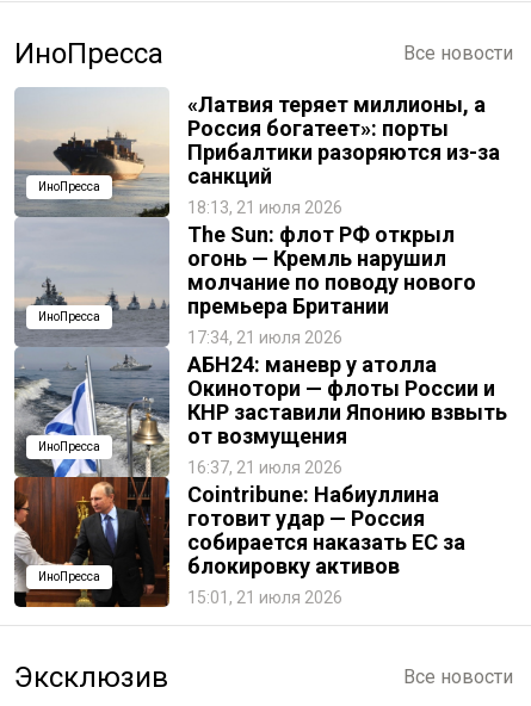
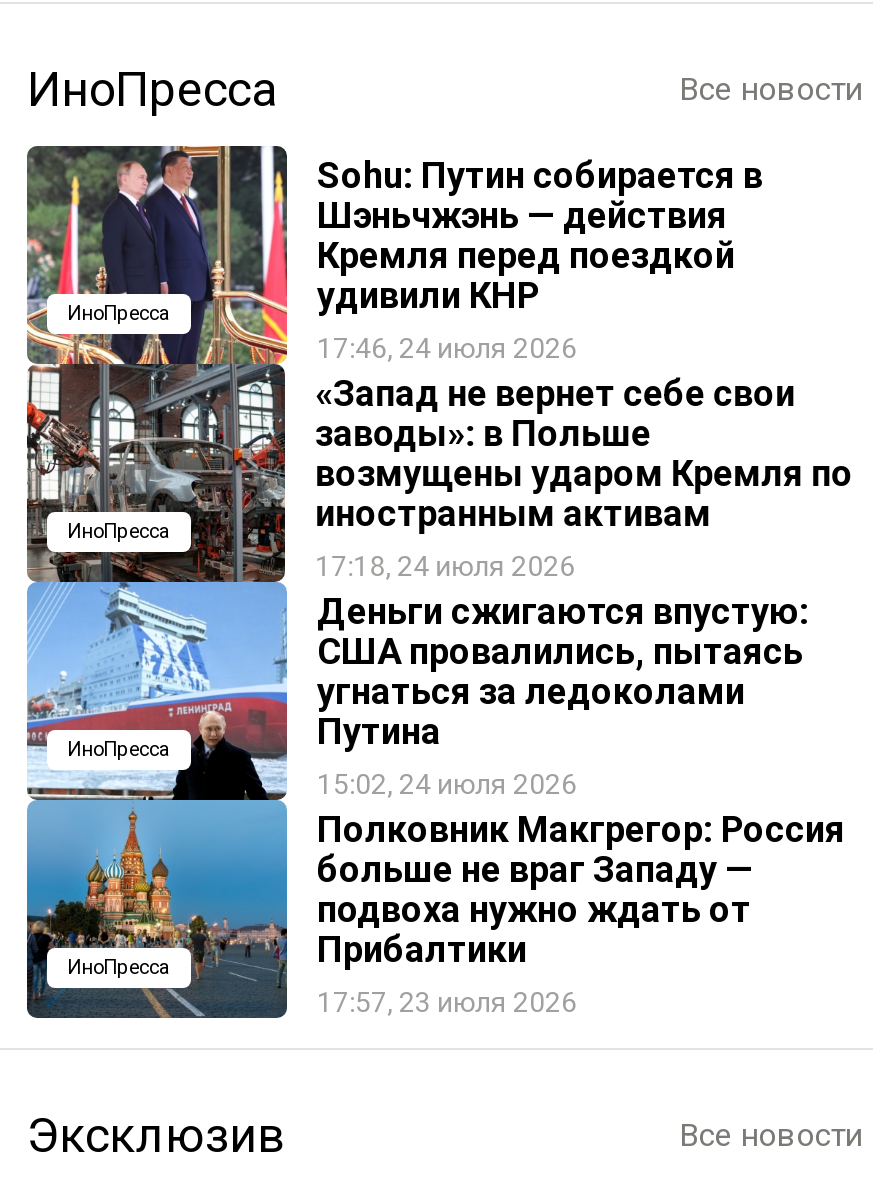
- [image]
- «Латвия теряет миллионы, а
- Россия богатеет»: порты
- Прибалтики разоряются из-за
- санкций
- 18:13, 21 июля 2026
+ [image]
+ Sohu: Путин собирается в
+ Шэньчжэнь — действия
+ Кремля перед поездкой
+ удивили КНР
+ 17:46, 24 июля 2026

- The Sun: флот РФ открыл
- огонь — Кремль нарушил
- молчание по поводу нового
- премьера Британии
- 17:34, 21 июля 2026
+ «Запад не вернет себе свои
+ заводы»: в Польше
+ возмущены ударом Кремля по
+ иностранным активам
+ 17:18, 24 июля 2026

- АБН24: маневр у атолла
- Окинотори — флоты России и
- КНР заставили Японию взвыть
- от возмущения
- 16:37, 21 июля 2026
+ Деньги сжигаются впустую:
+ США провалились, пытаясь
+ угнаться за ледоколами
+ Путина
+ 15:02, 24 июля 2026

- Cointribune: Набиуллина
- готовит удар — Россия
- собирается наказать EC за
- блокировку активов
- 15:01, 21 июля 2026
+ Полковник Макгрегор: Россия
+ больше не враг Западу —
+ подвоха нужно ждать от
+ Прибалтики
+ 17:57, 23 июля 2026
